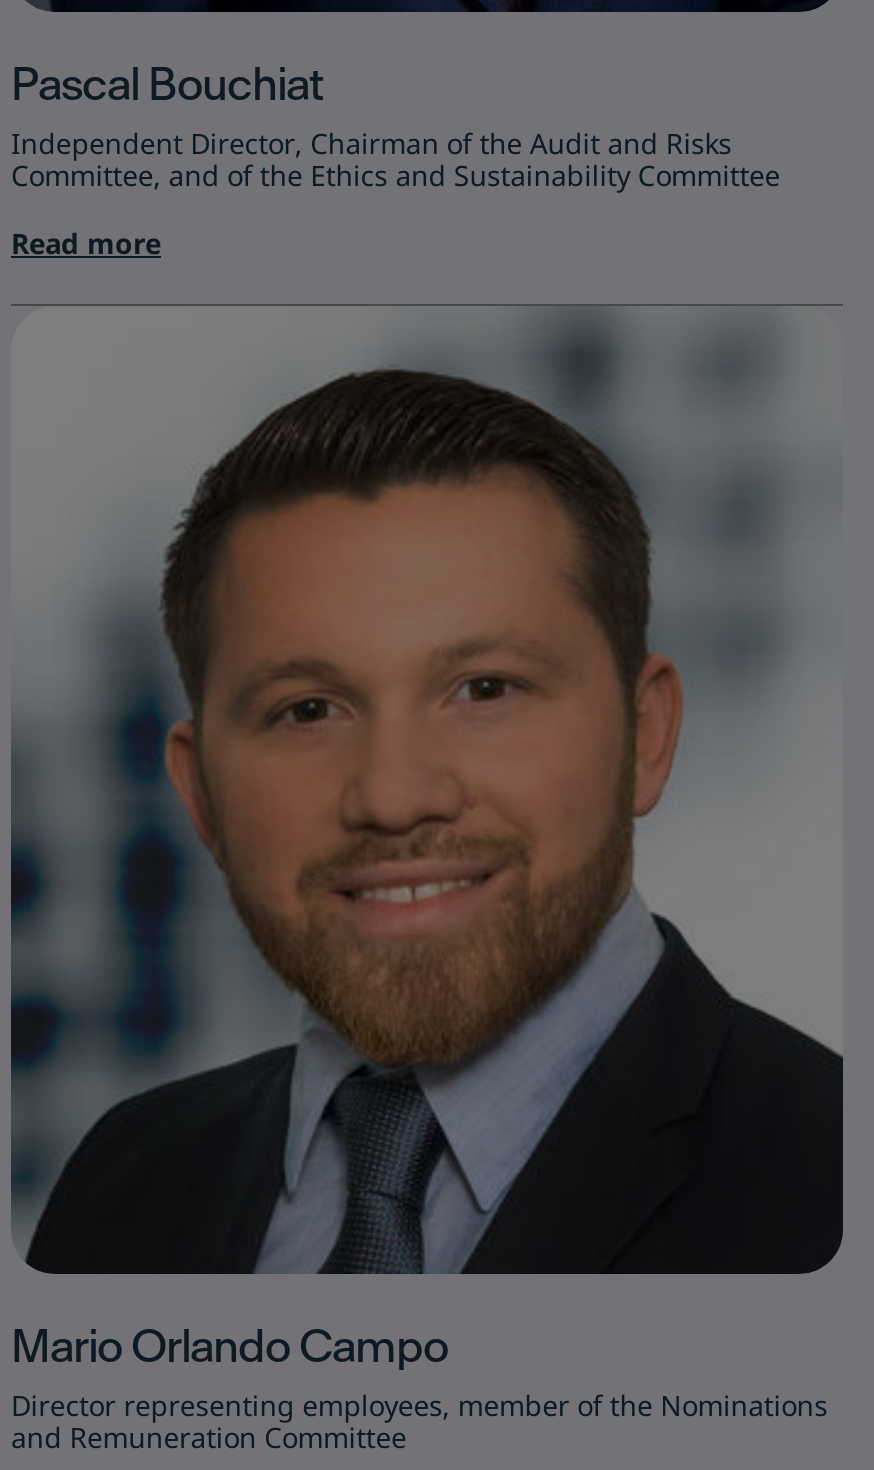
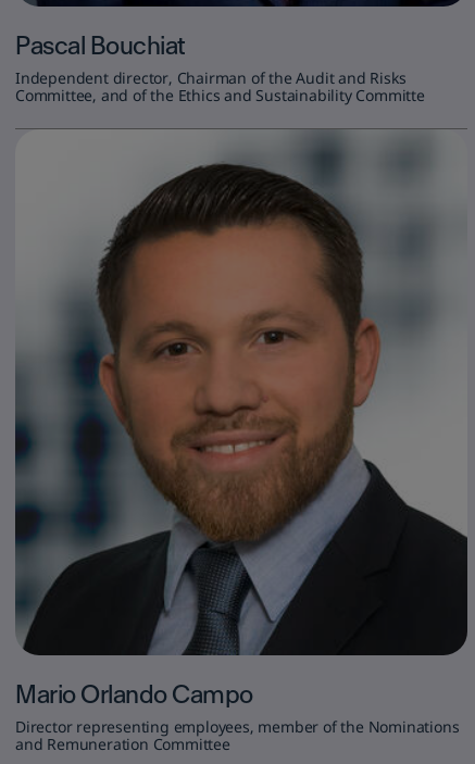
- Independent Director, Chairman of the Audit and Risks
- Committee, and of the Ethics and Sustainability Committee
- Read more
+ Independent director, Chairman of the Audit and Risks
+ Committee, and of the Ethics and Sustainability Committe
